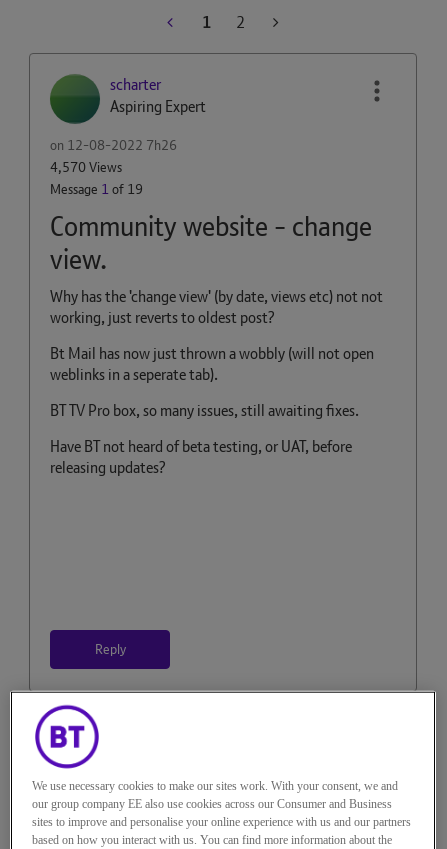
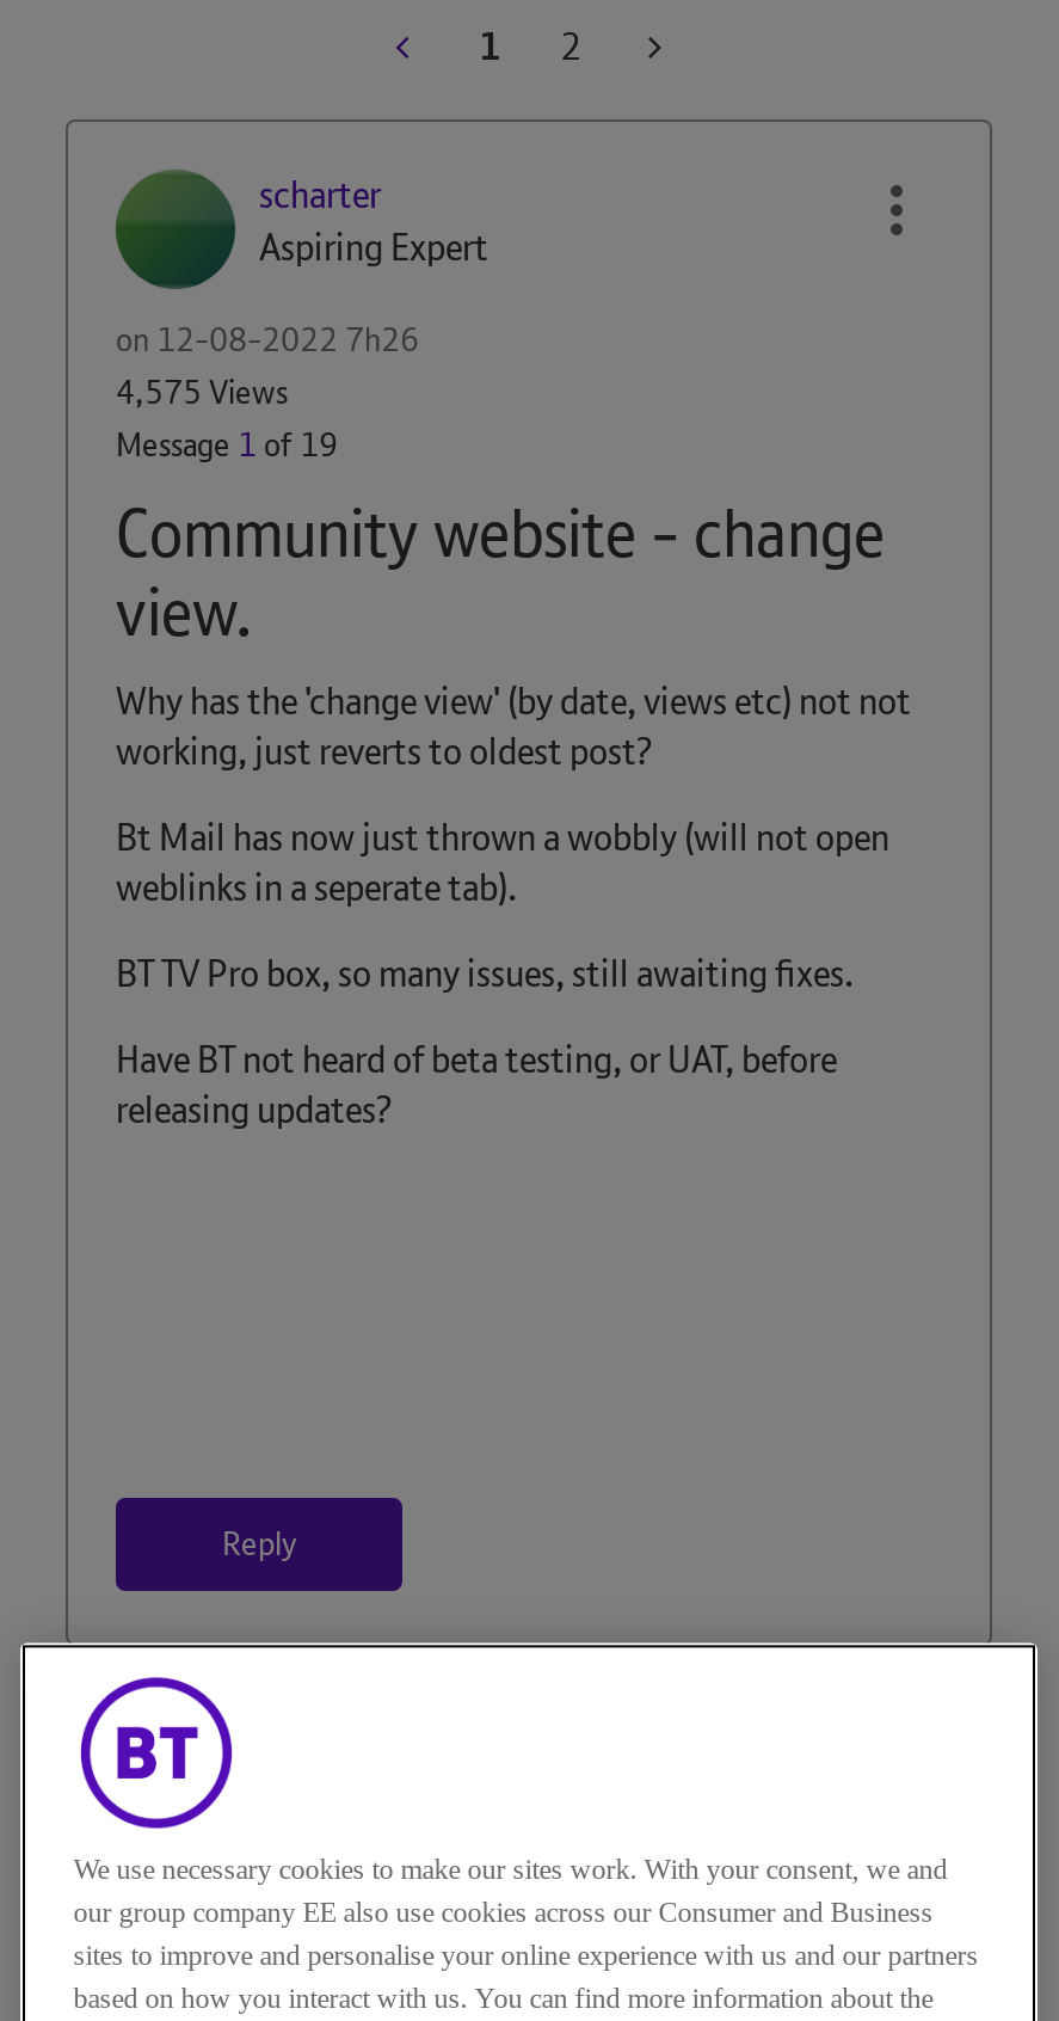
- 4,570 Views
+ 4,575 Views
